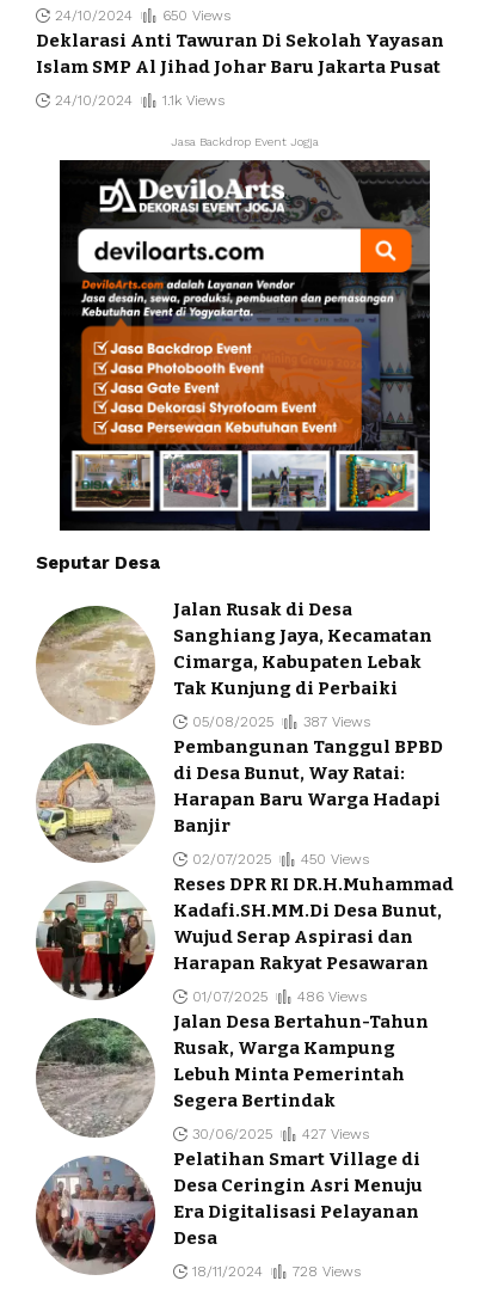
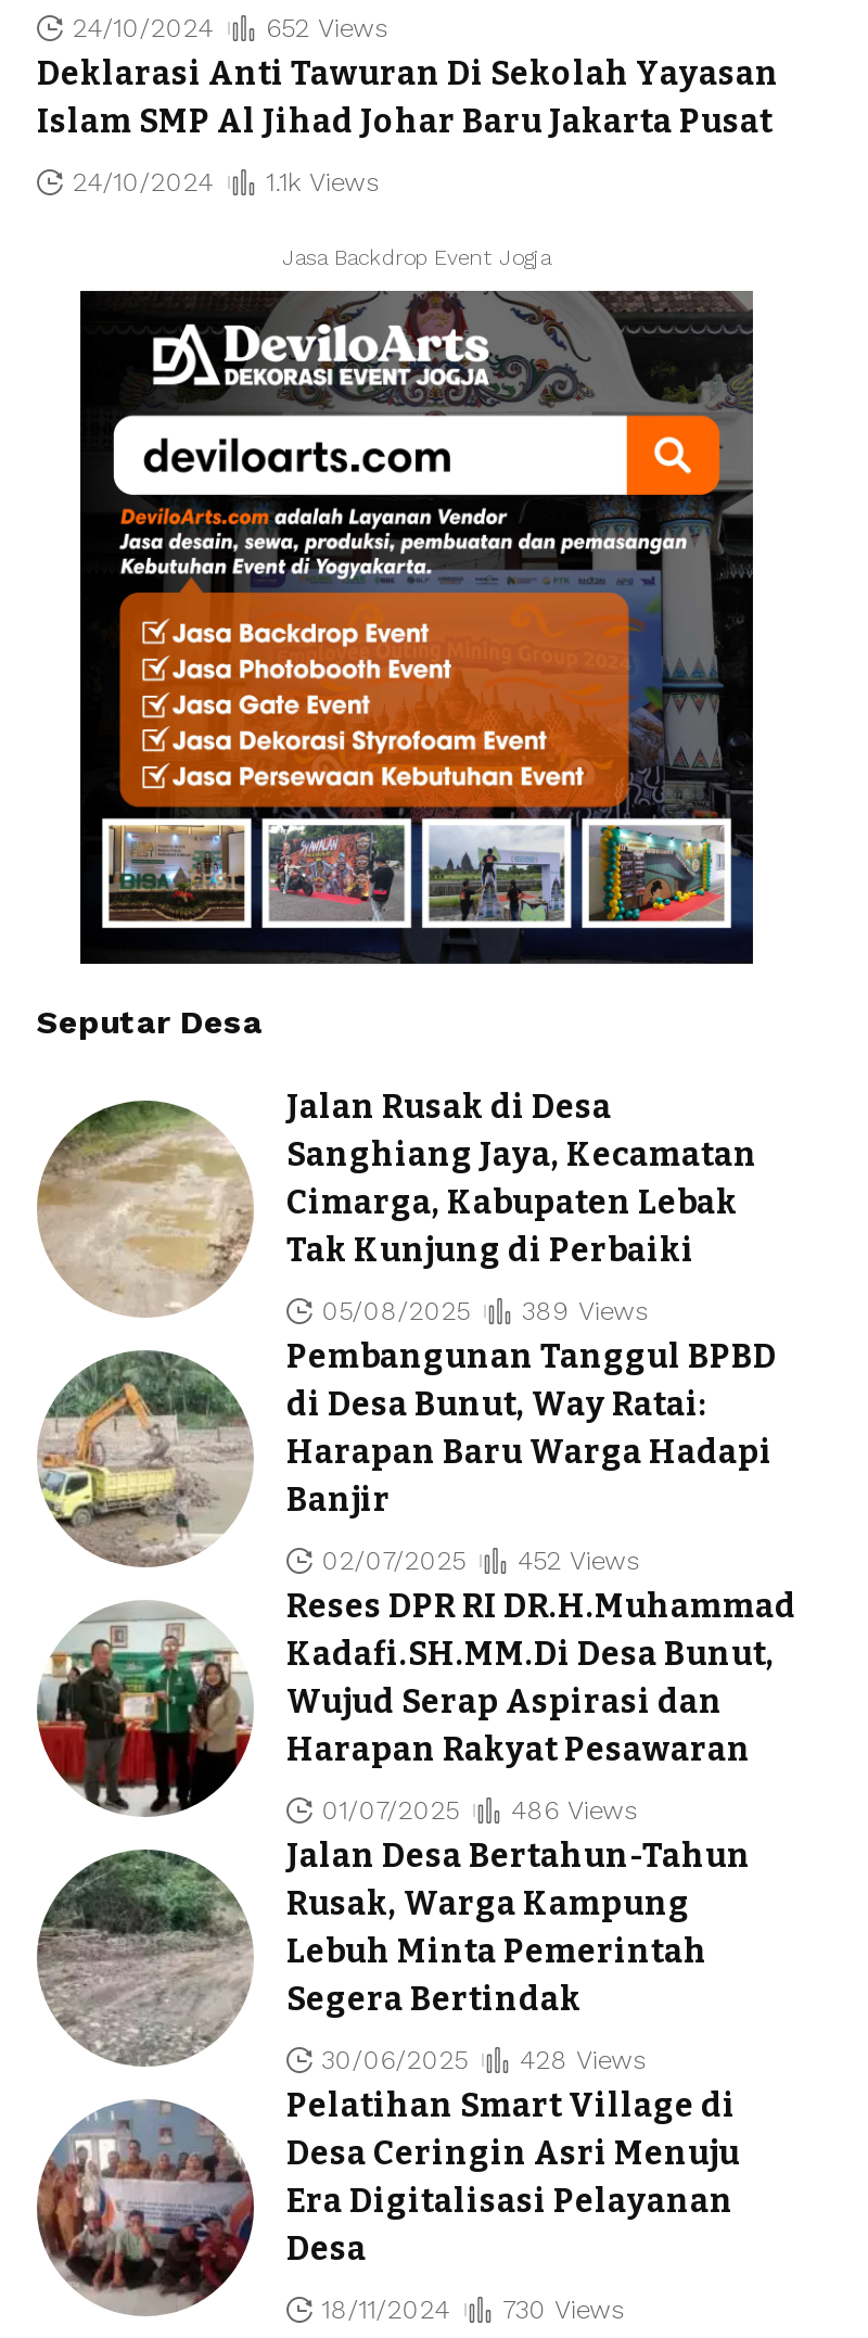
- 24/10/2024 650 Views
+ 24/10/2024 652 Views

- 05/08/2025 387 Views
+ 05/08/2025 389 Views

- 02/07/2025 450 Views
+ 02/07/2025 452 Views

- 30/06/2025 427 Views
+ 30/06/2025 428 Views

- 18/11/2024 728 Views
+ 18/11/2024 730 Views
